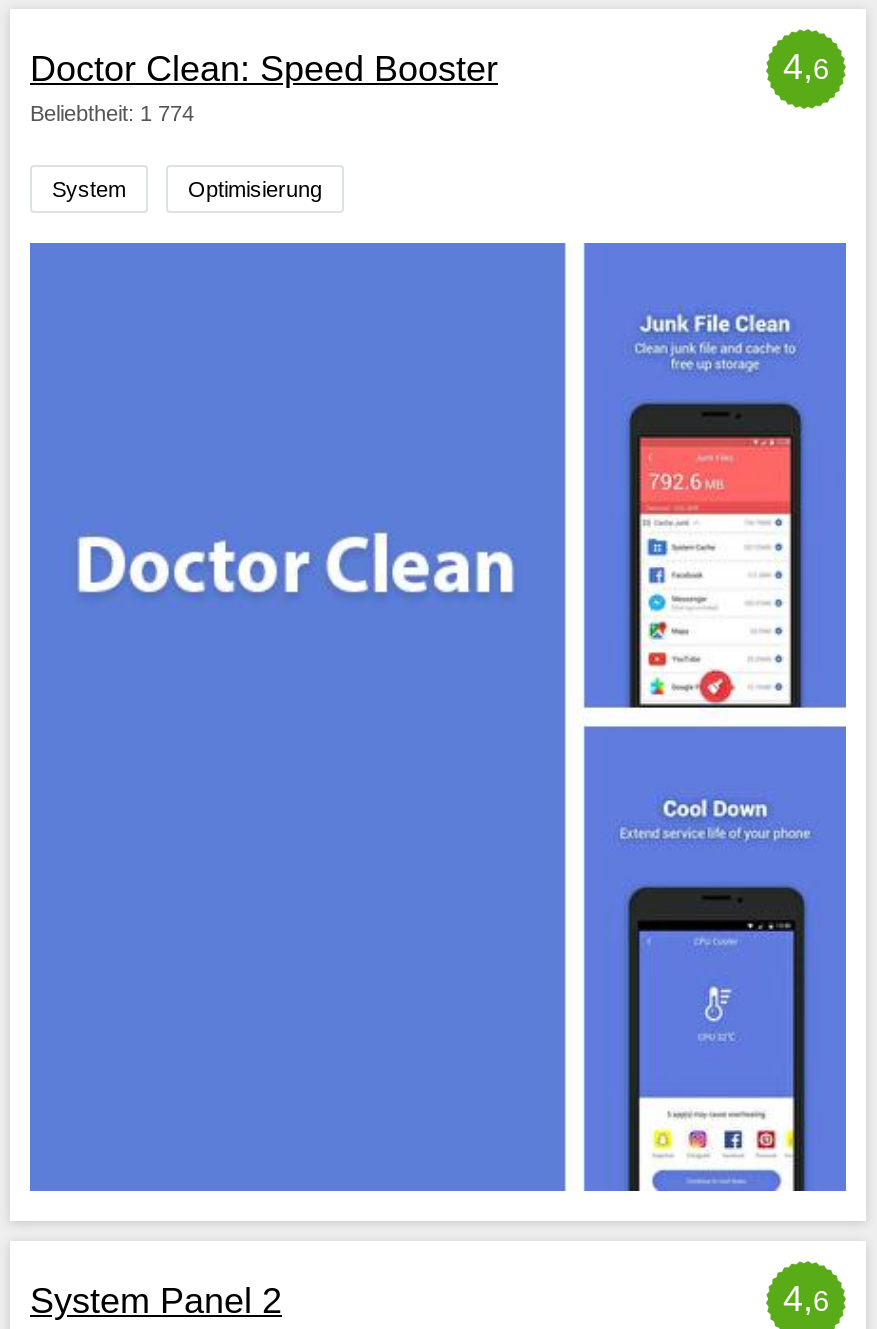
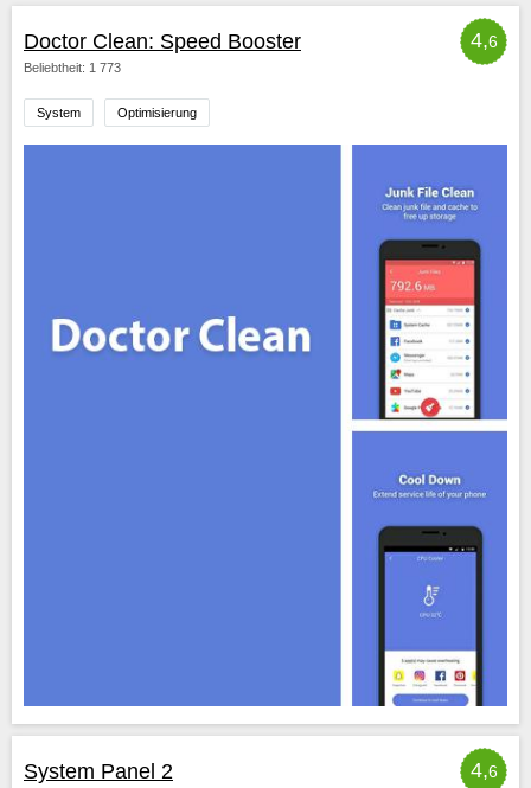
- Beliebtheit: 1 774
+ Beliebtheit: 1 773
